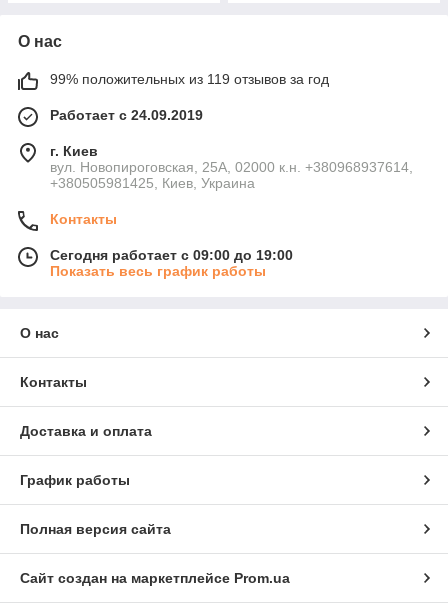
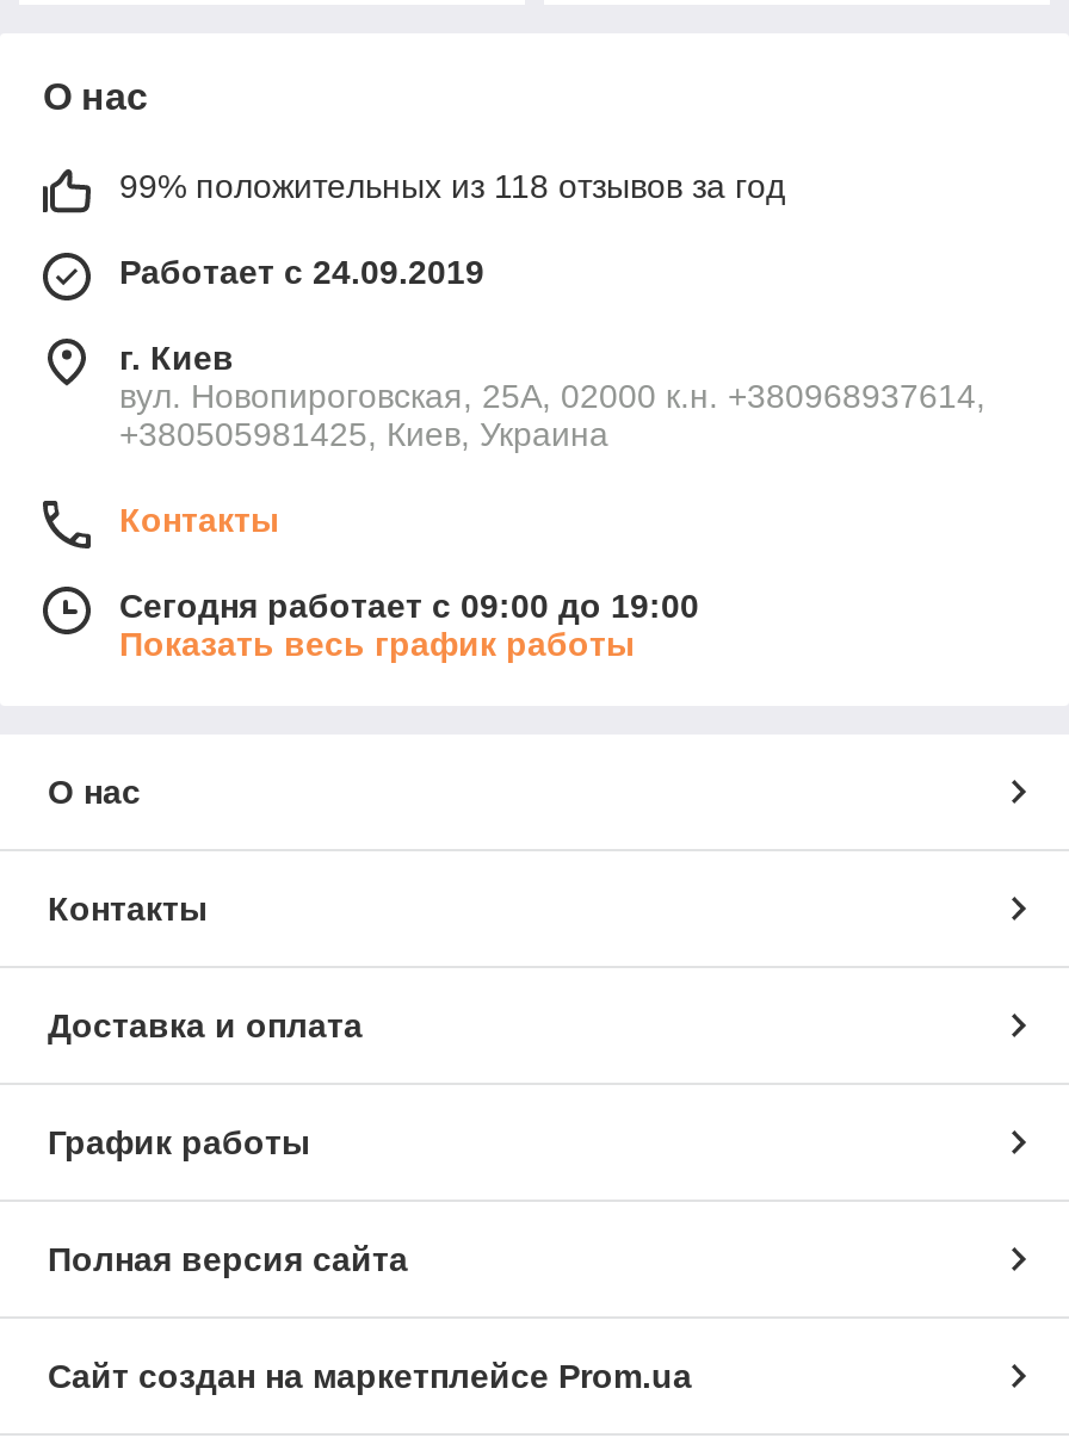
- 99% положительных из 119 отзывов за год
+ 99% положительных из 118 отзывов за год
